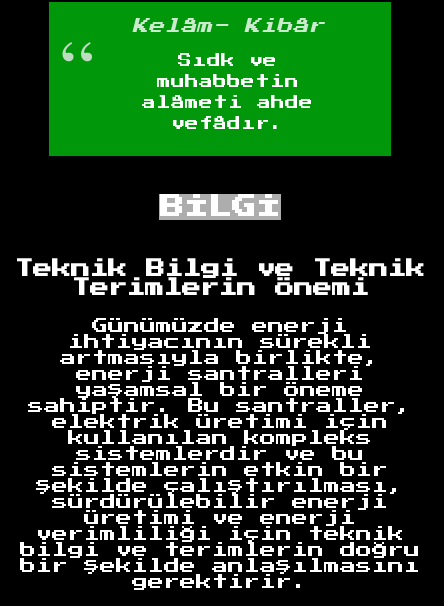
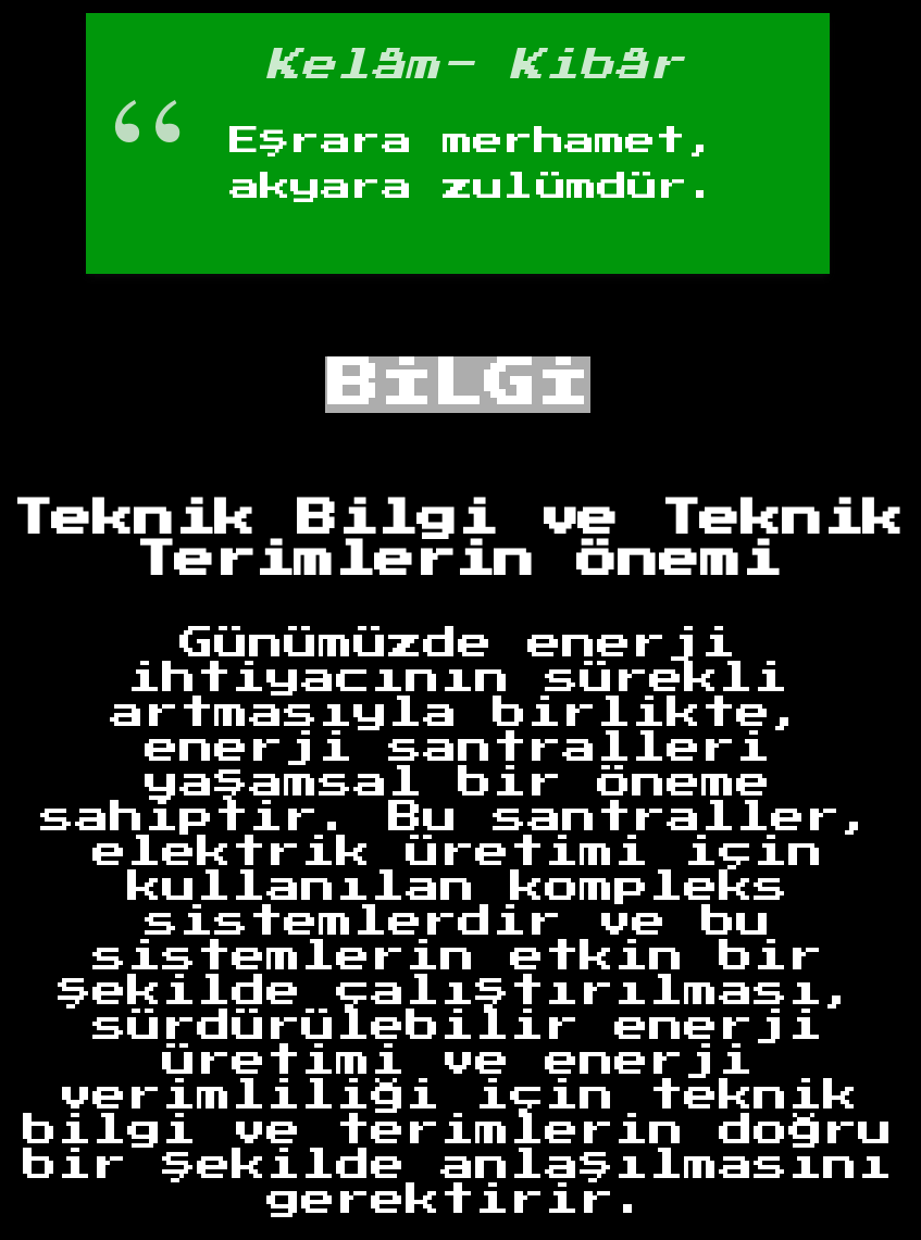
- Sıdk ve
- muhabbetin
- alâmeti ahde
- vefâdır.
+ Eşrara merhamet,
+ akyara zulümdür.
